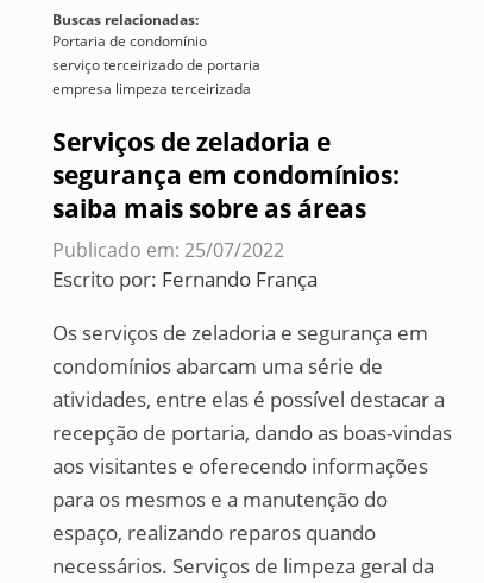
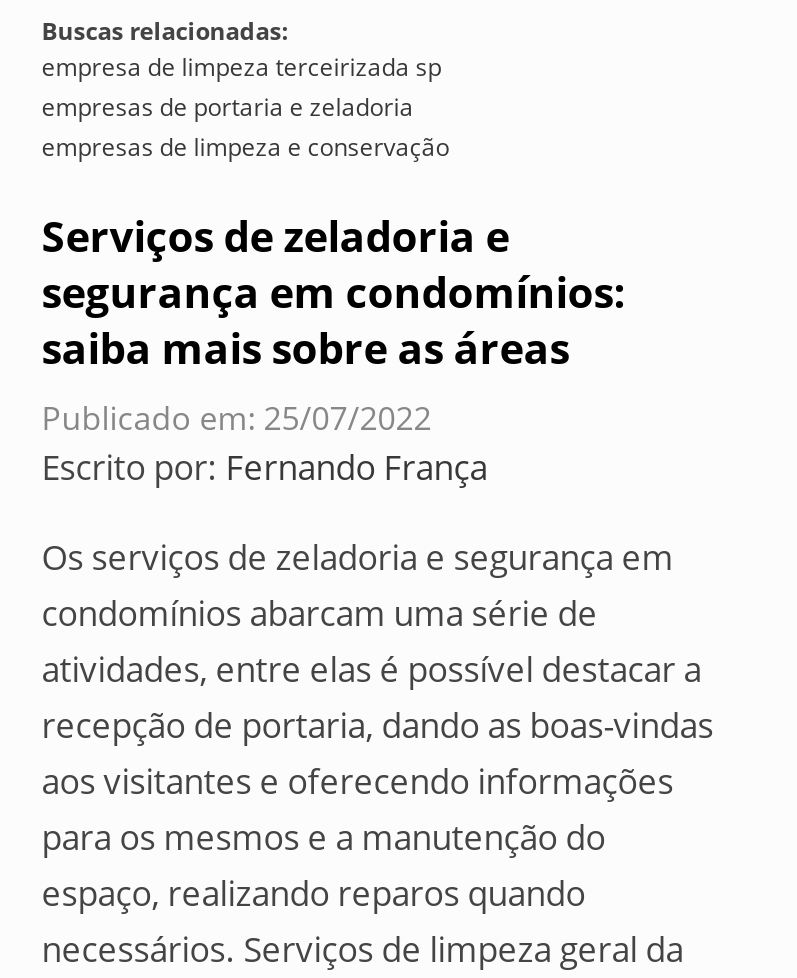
- Portaria de condomínio
- serviço terceirizado de portaria
- empresa limpeza terceirizada
+ empresa de limpeza terceirizada sp
+ empresas de portaria e zeladoria
+ empresas de limpeza e conservação
